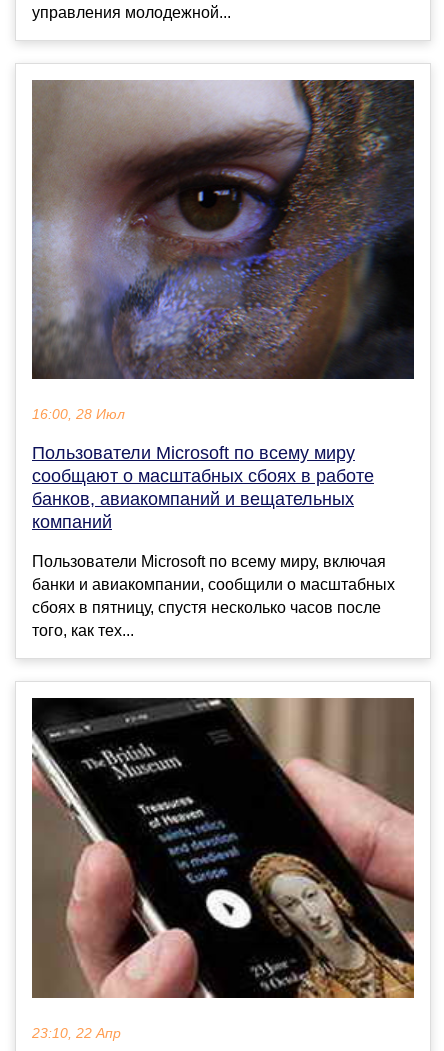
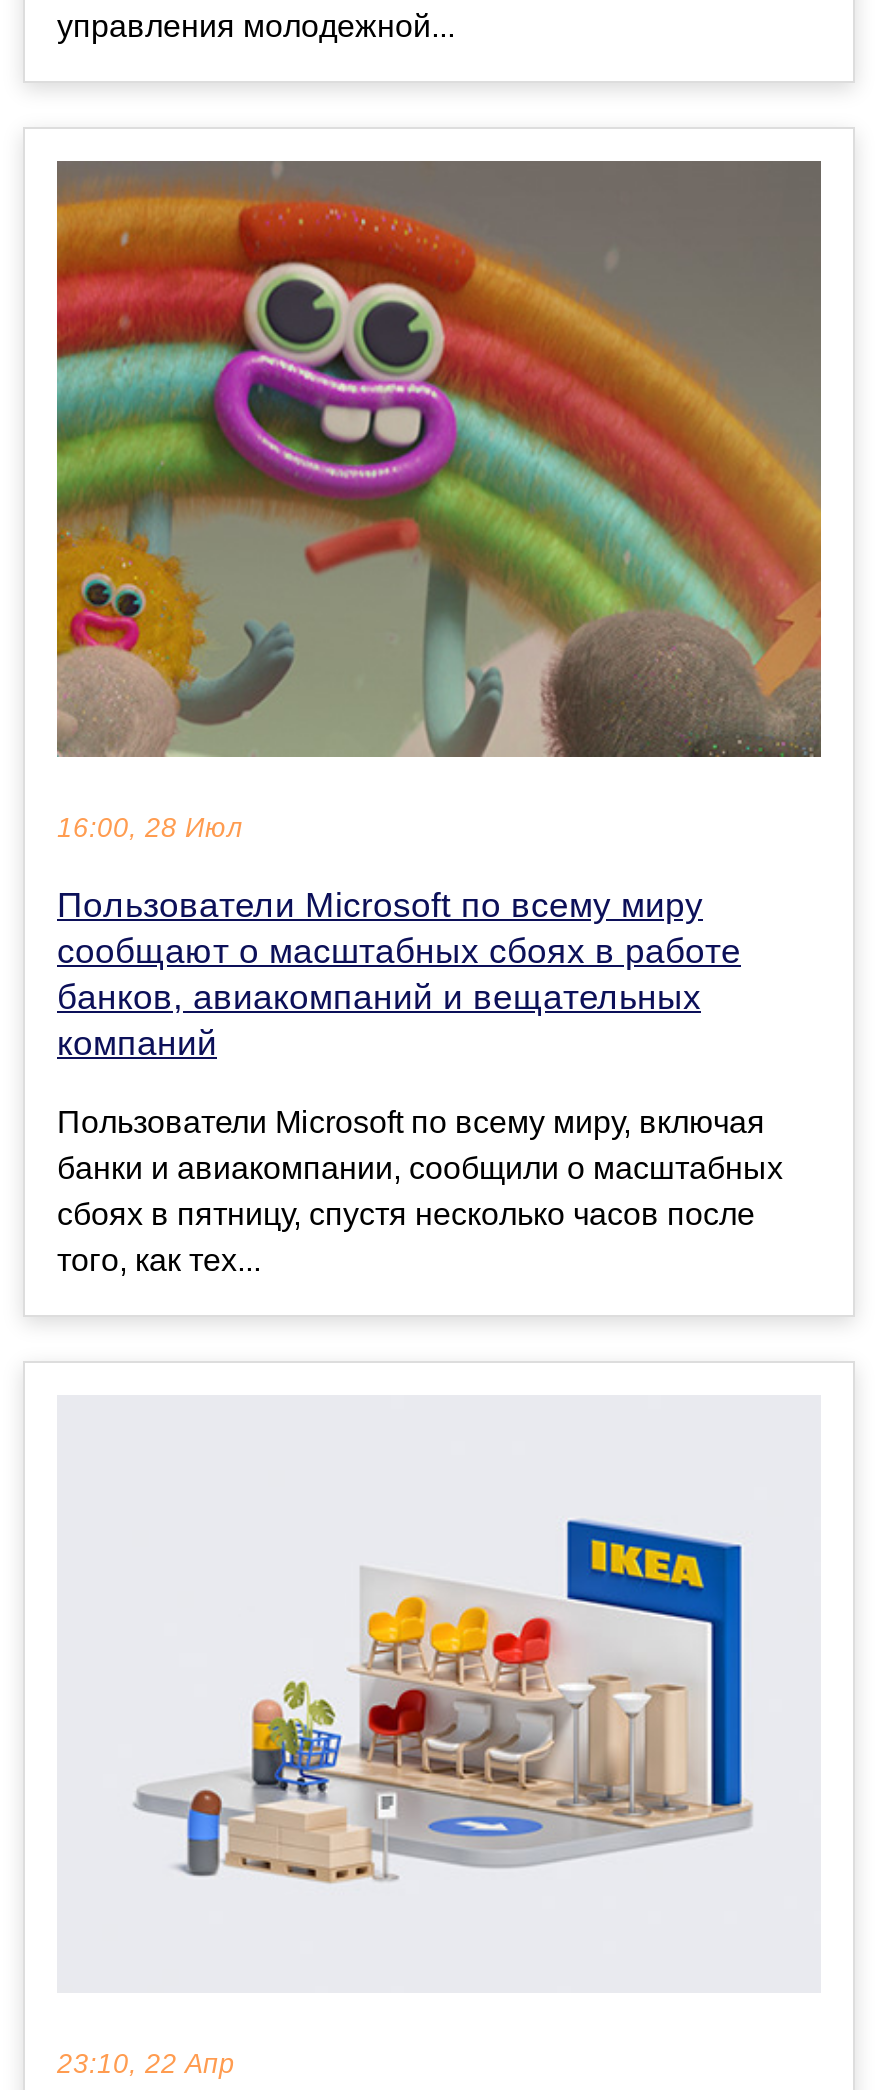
- [image]
+ [image]

- [image]
+ [image]
